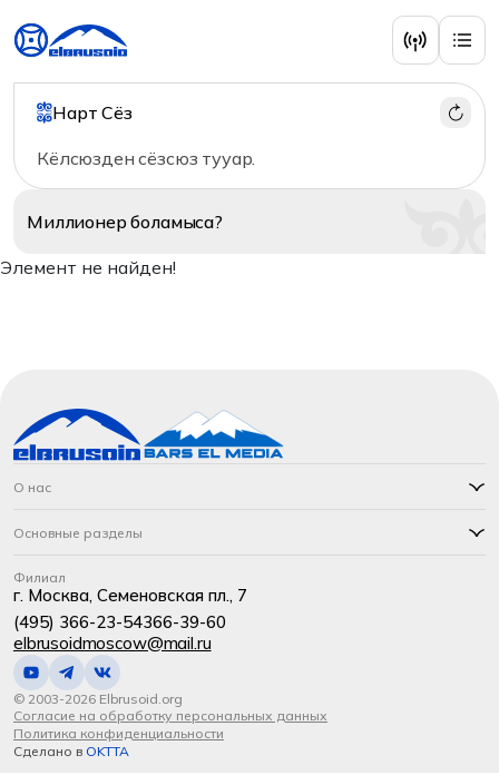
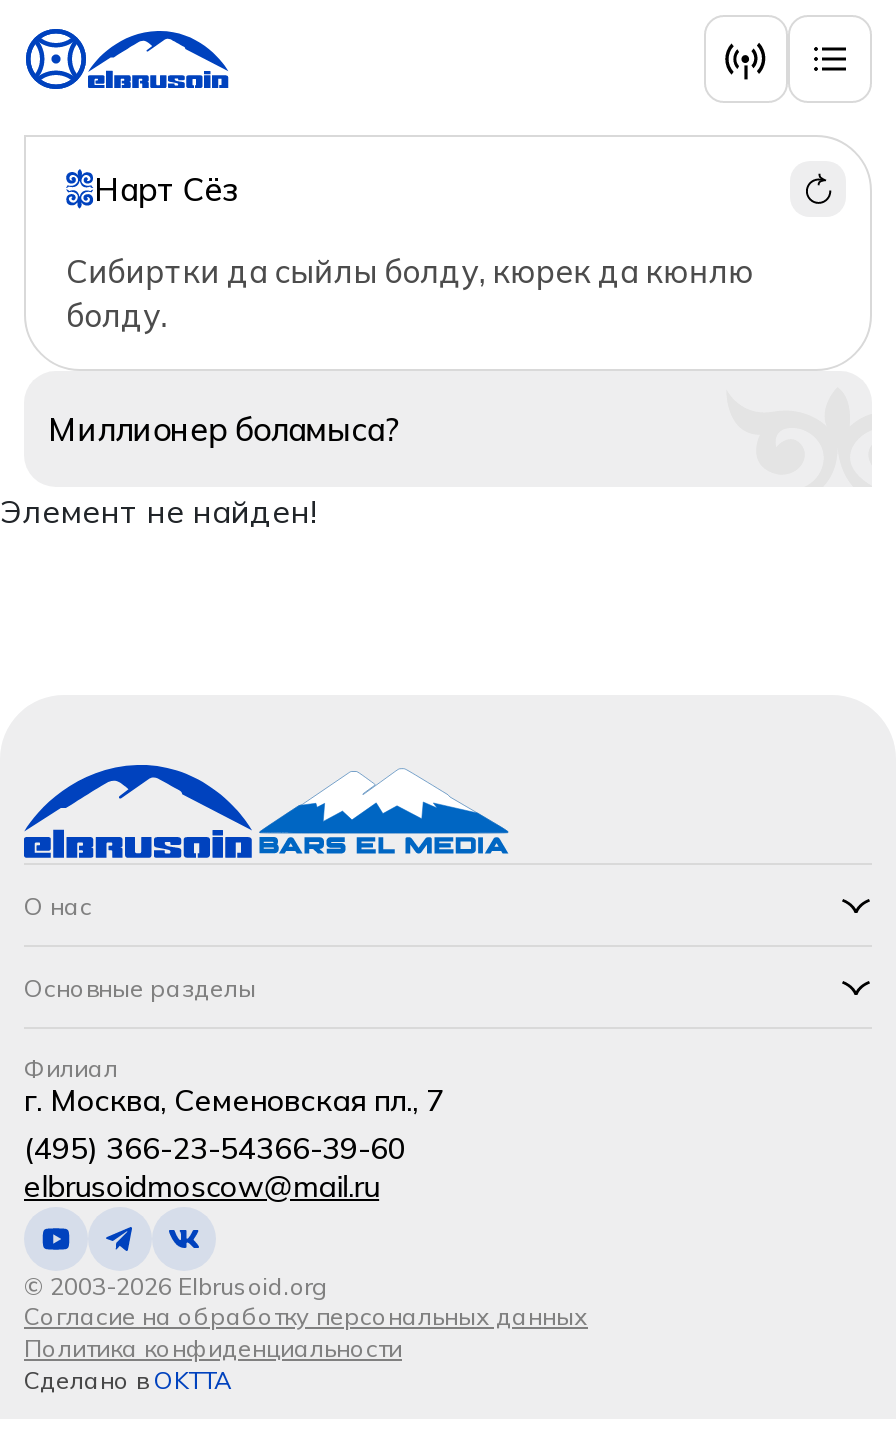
- Кёлсюзден сёзсюз тууар.
+ Сибиртки да сыйлы болду, кюрек да кюнлю
+ болду.
